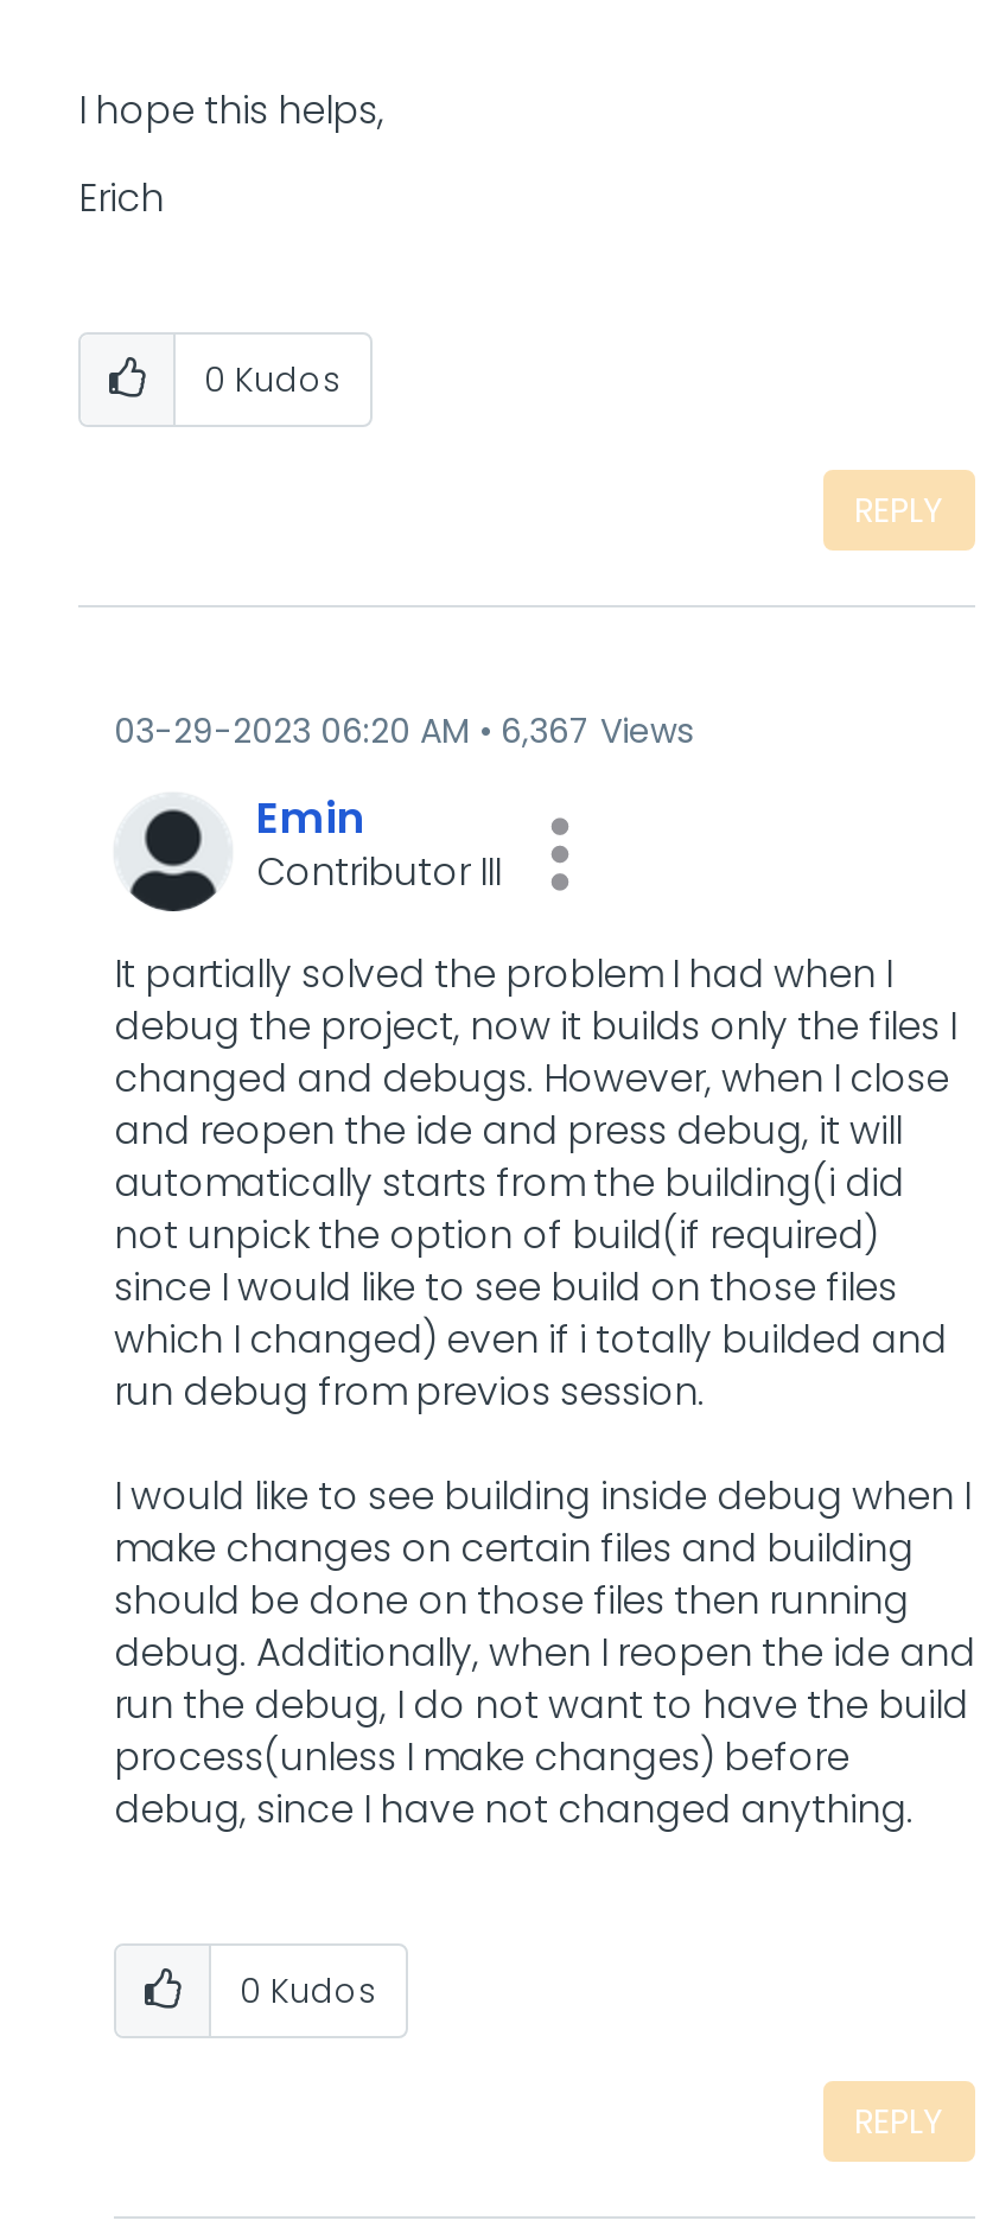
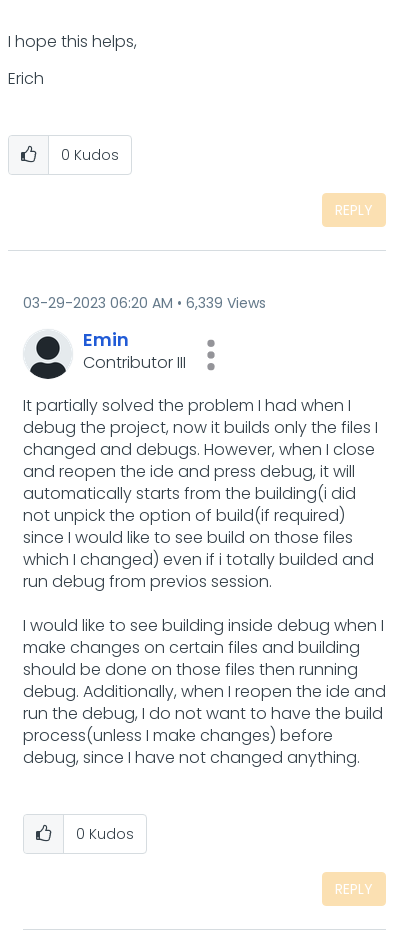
- 03-29-2023 06:20 AM 6,367 Views
+ 03-29-2023 06:20 AM 6,339 Views
